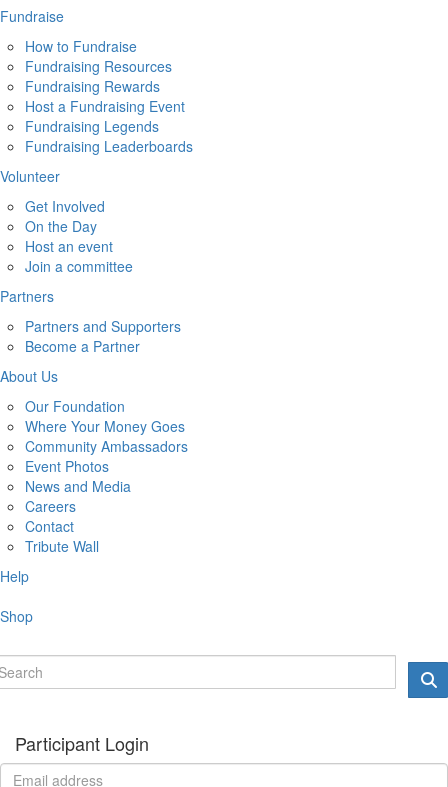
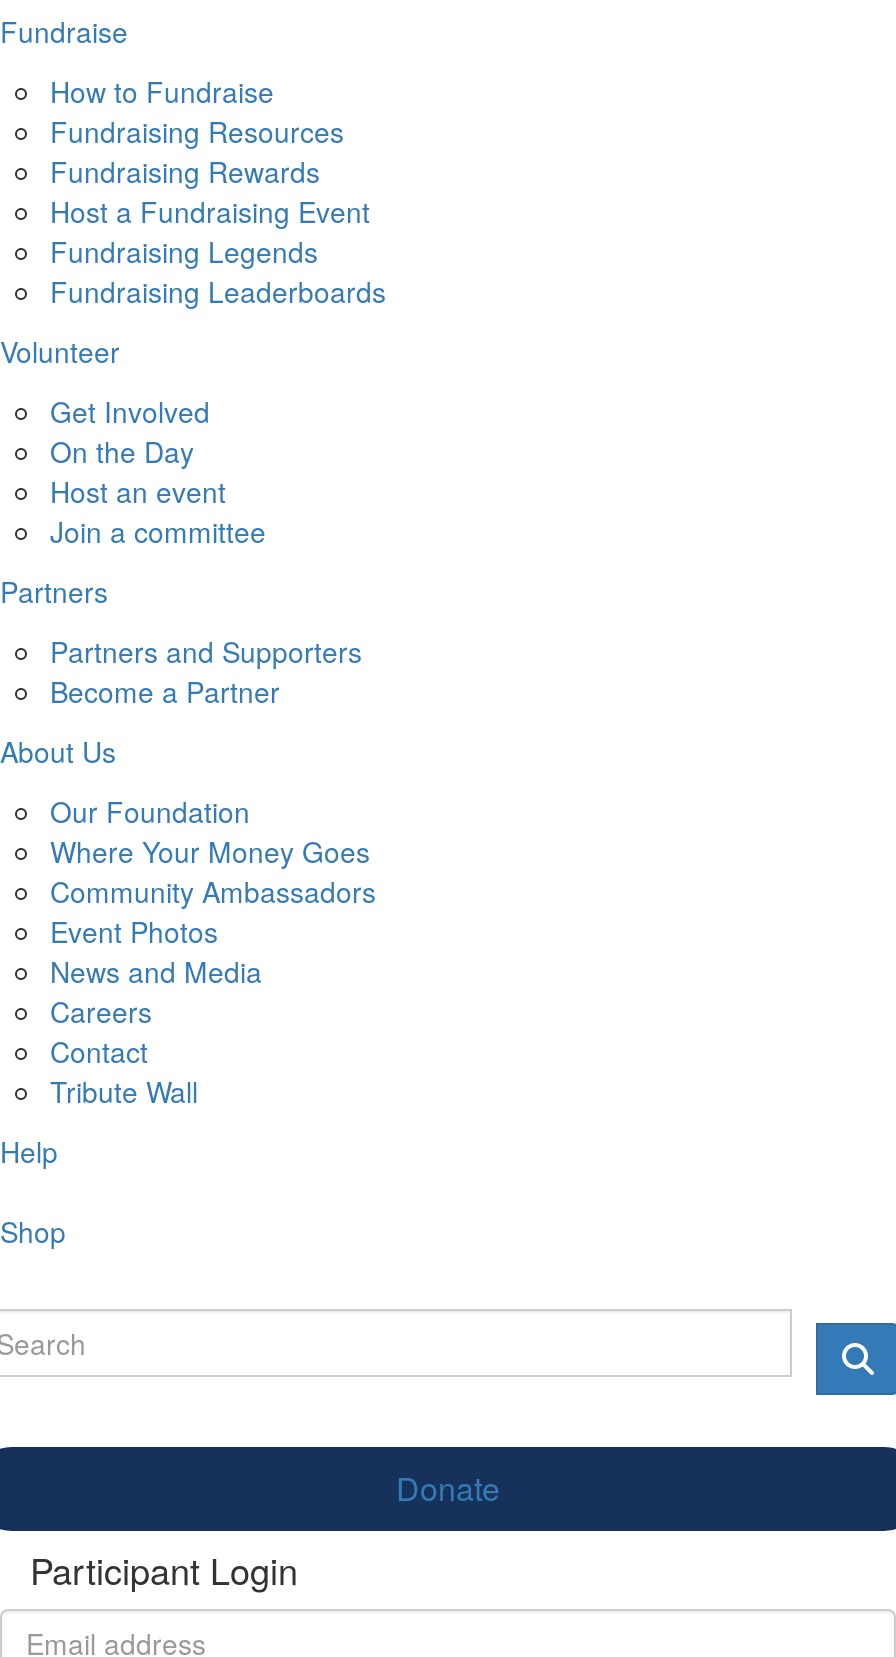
+ Donate
